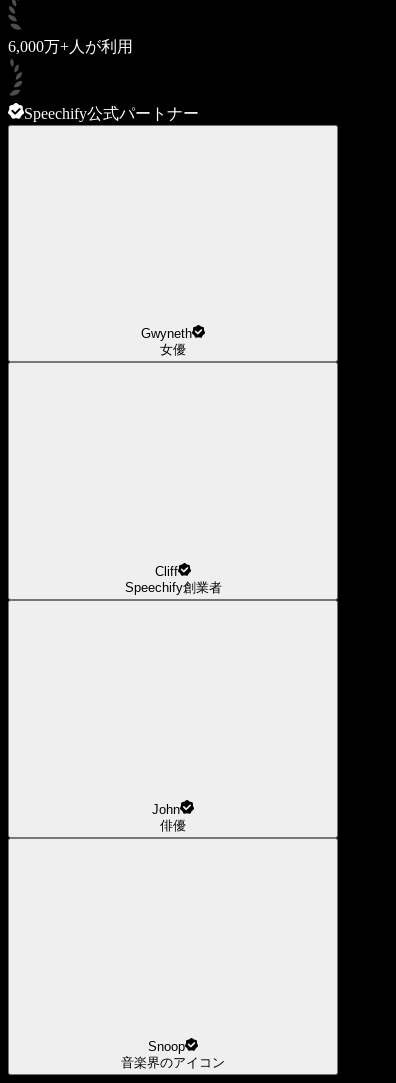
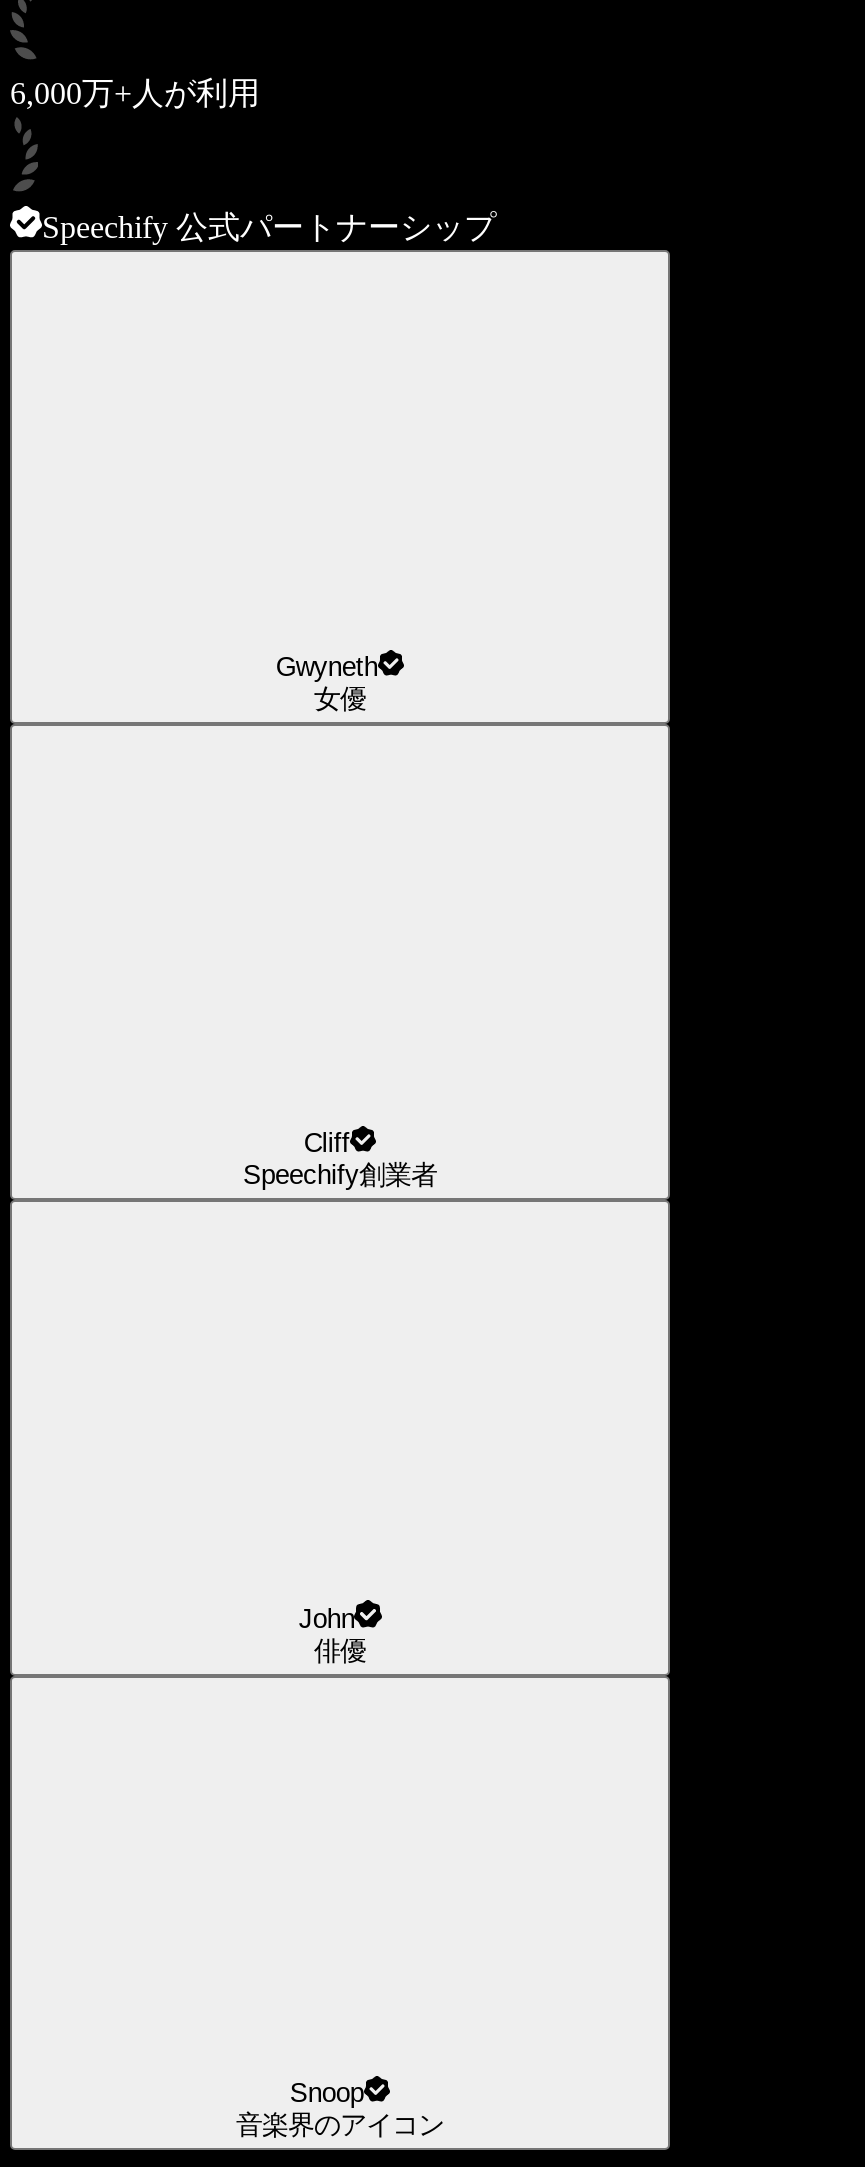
- Speechify公式パートナー
+ Speechify 公式パートナーシップ
